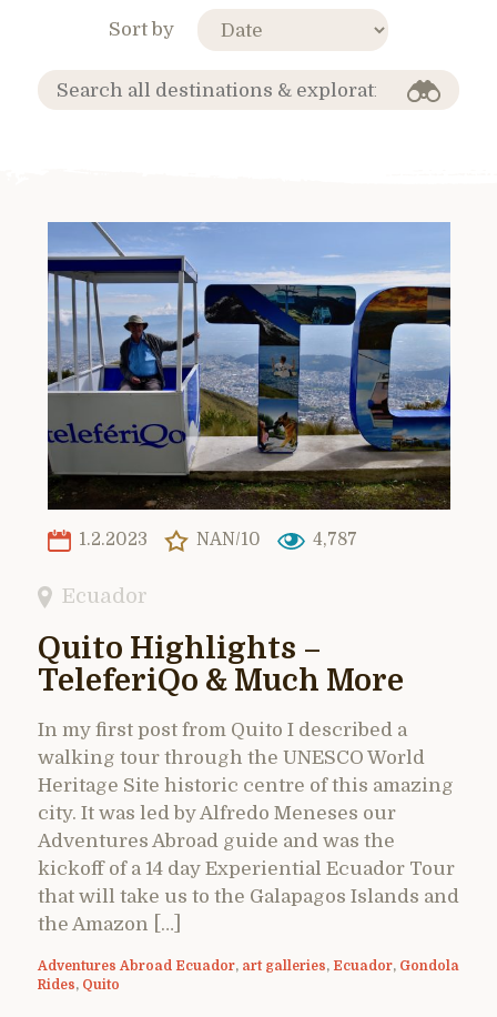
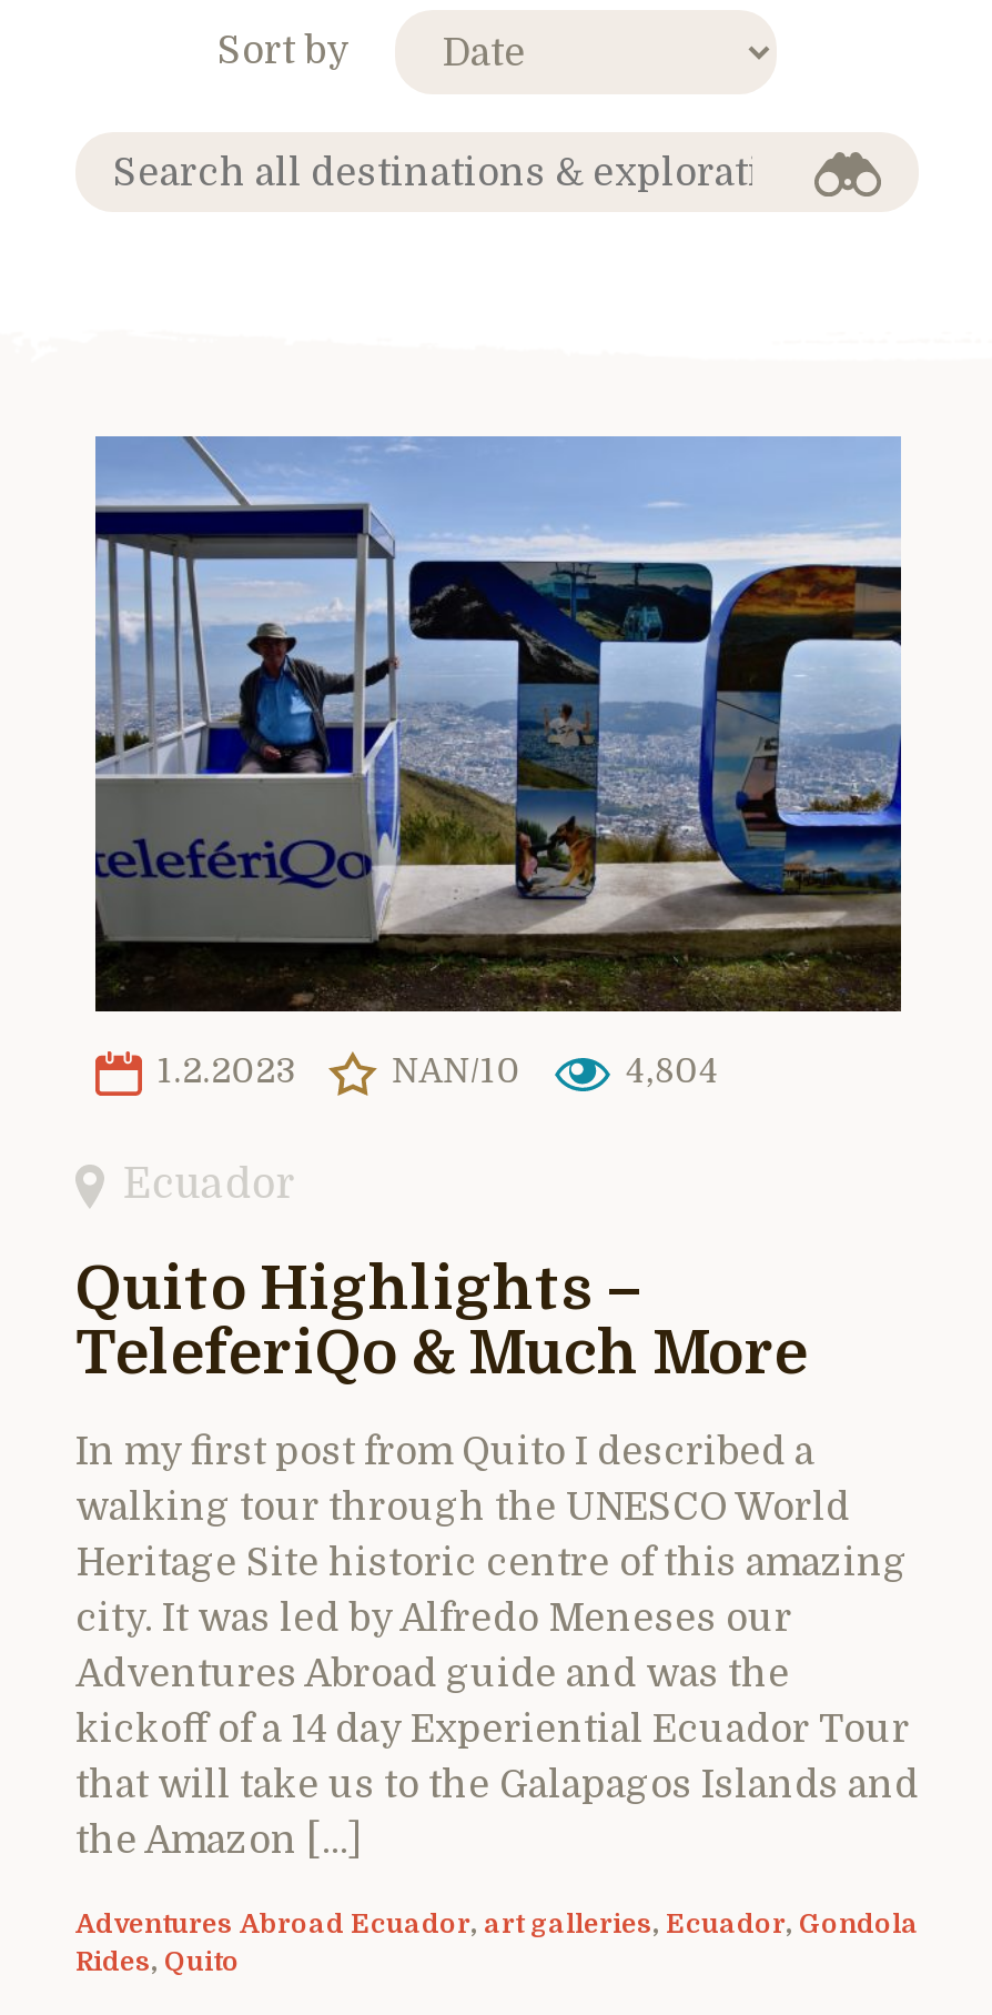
- 4,787
+ 4,804
